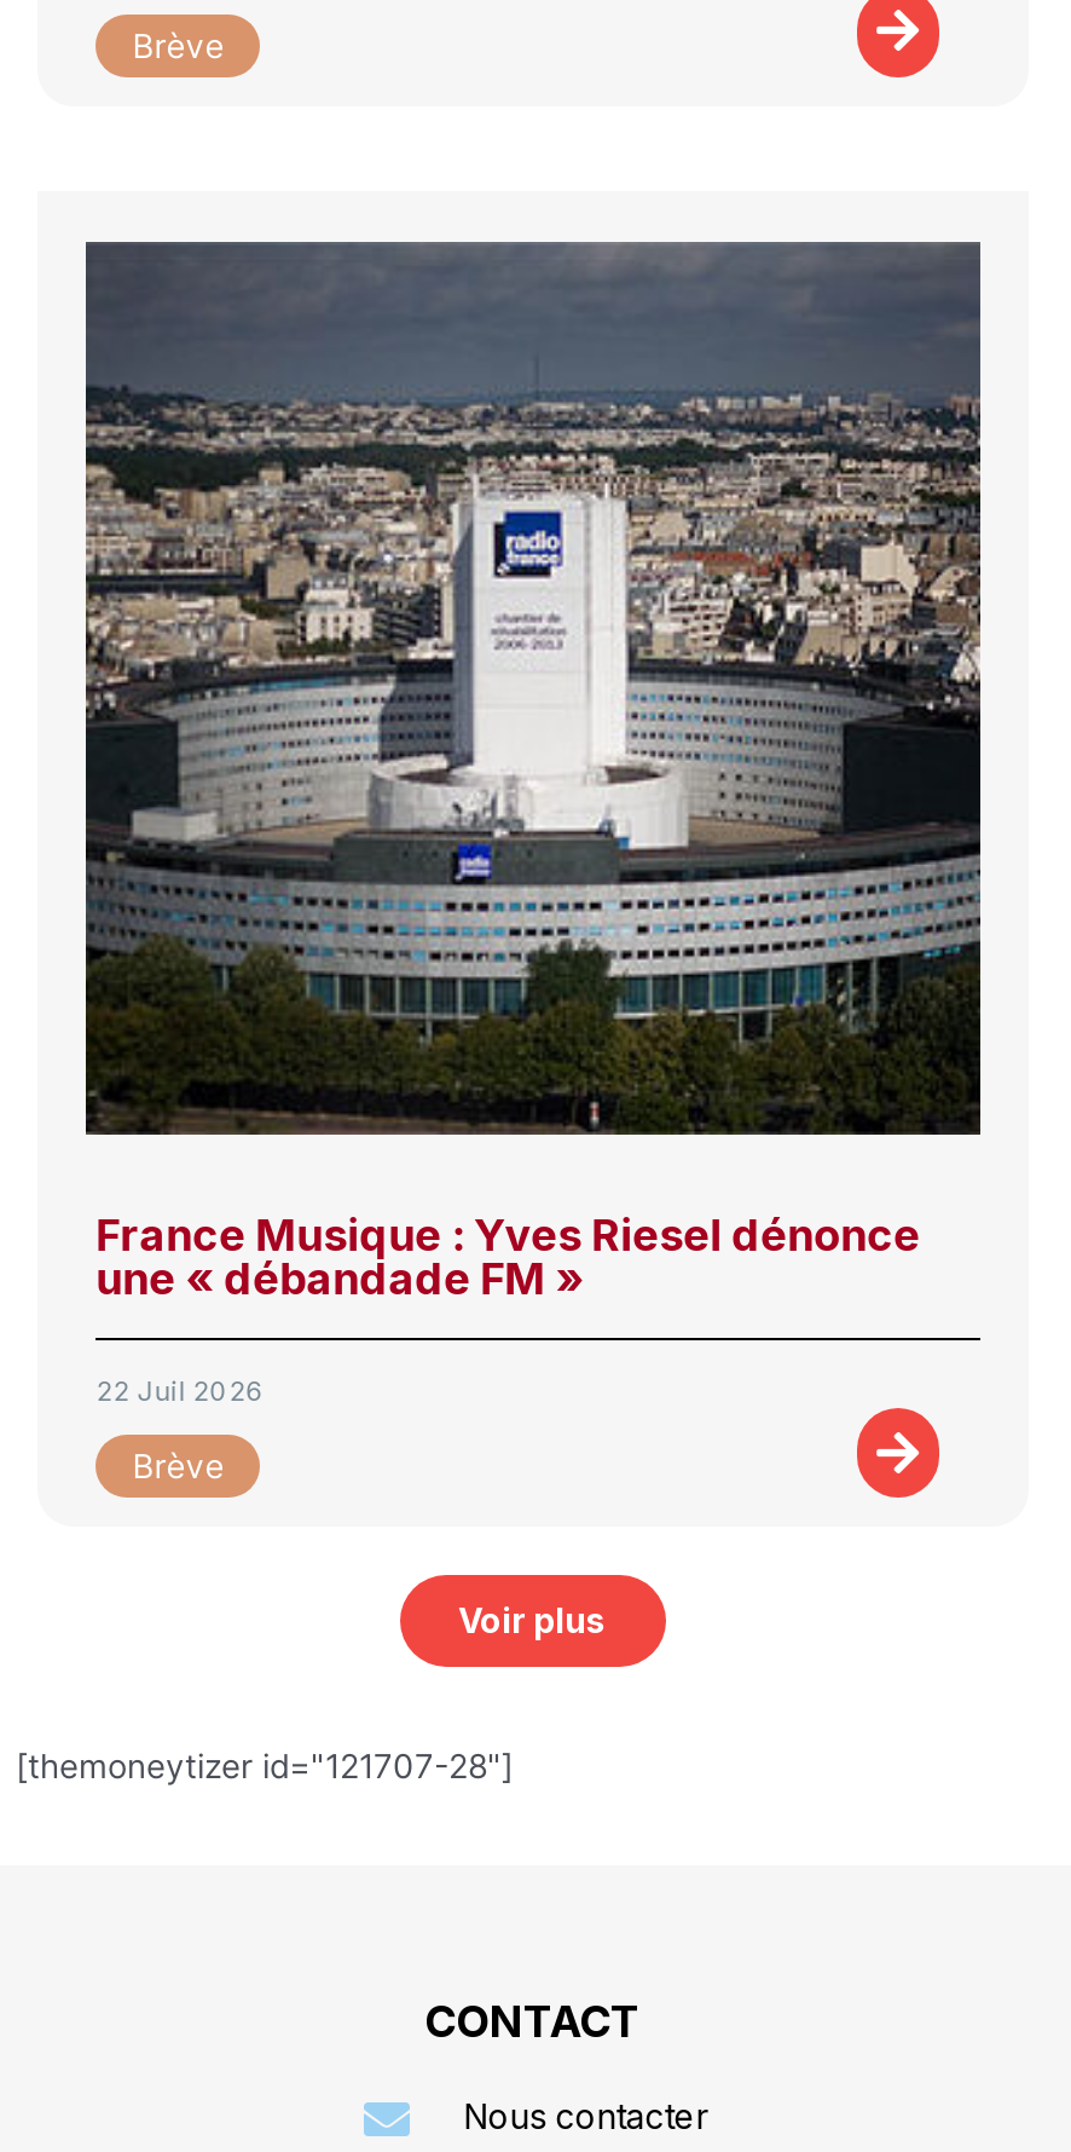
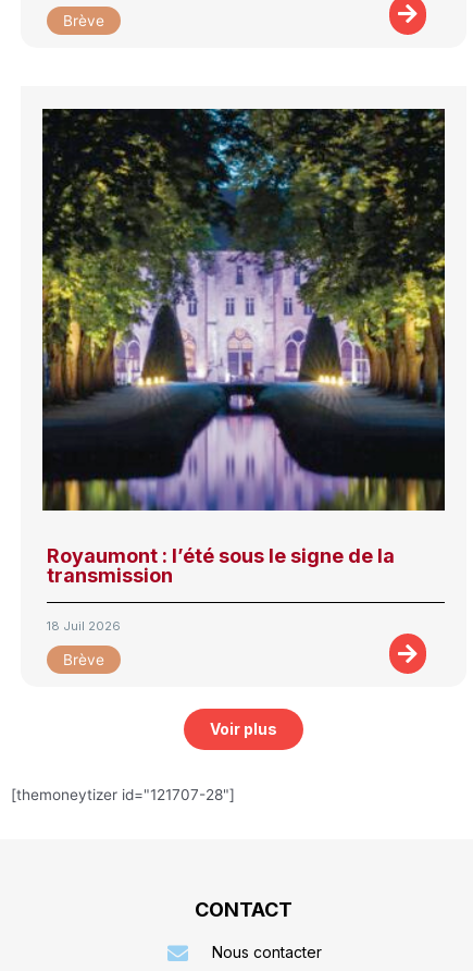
- [image]
- France Musique : Yves Riesel dénonce
- une « débandade FM »
+ [image]
+ Royaumont : l’été sous le signe de la
+ transmission

- 22 Juil 2026
+ 18 Juil 2026
